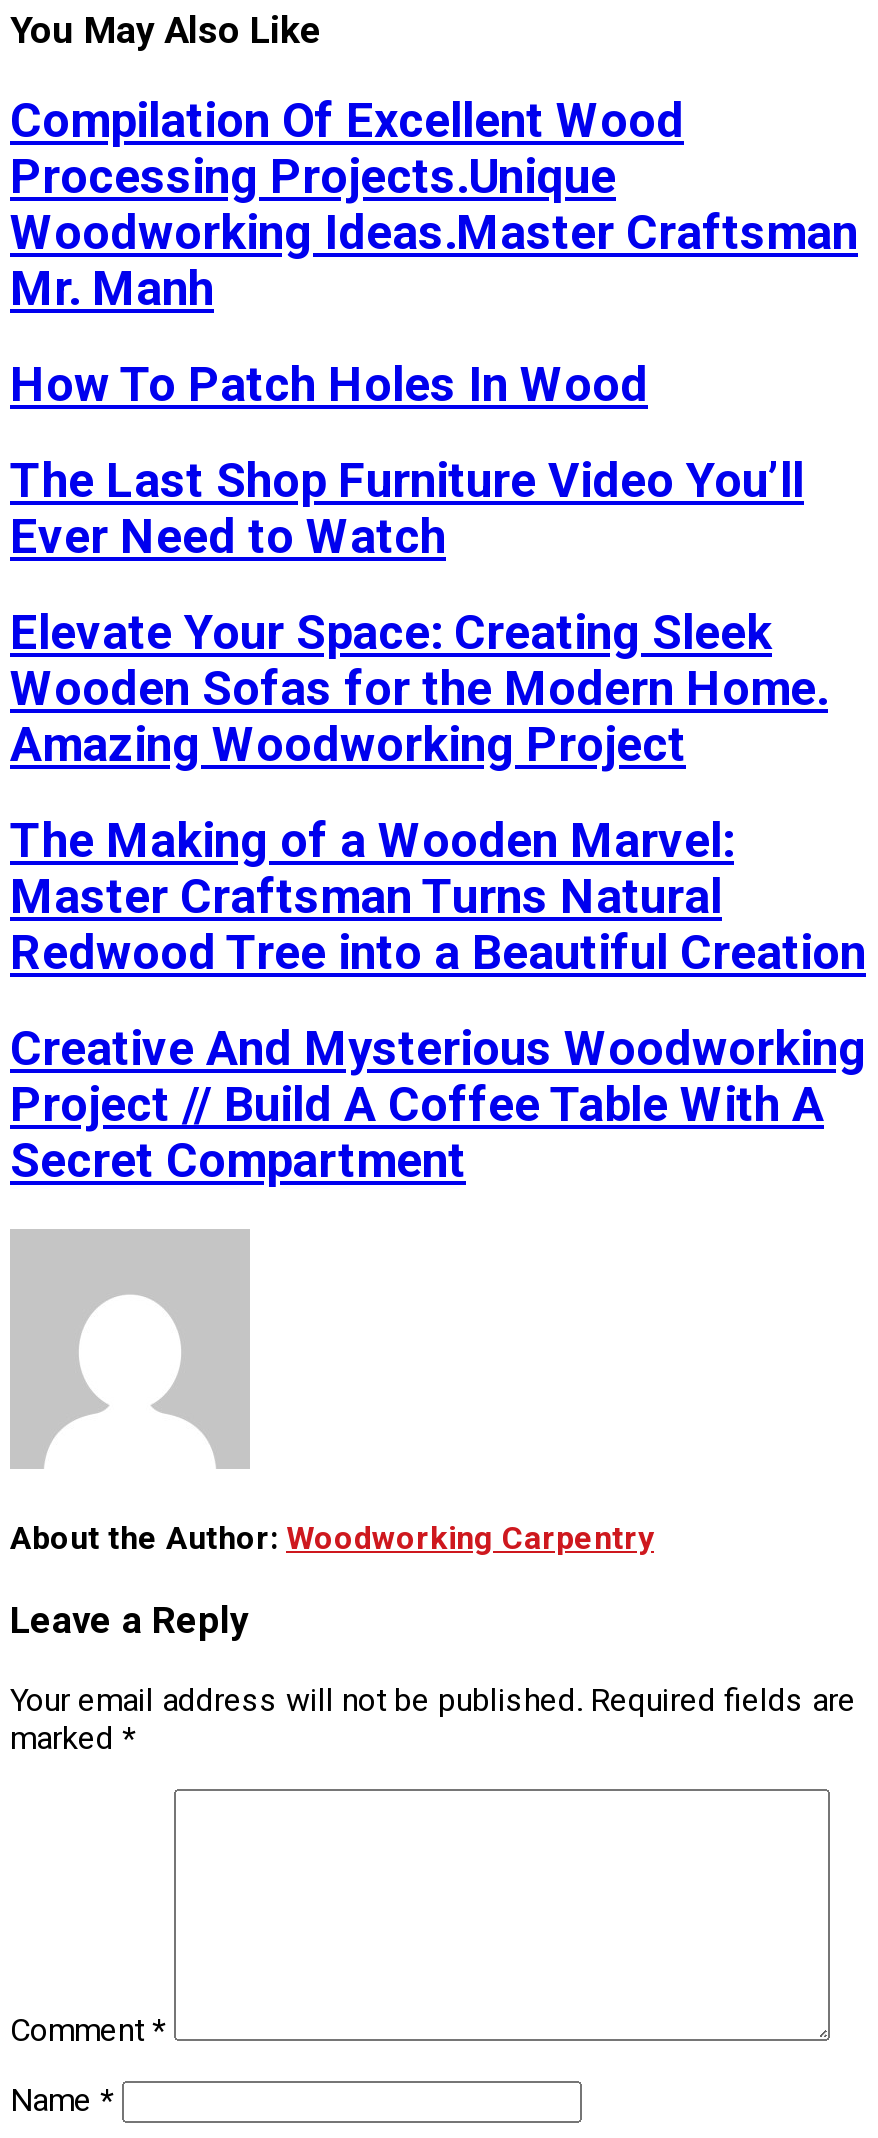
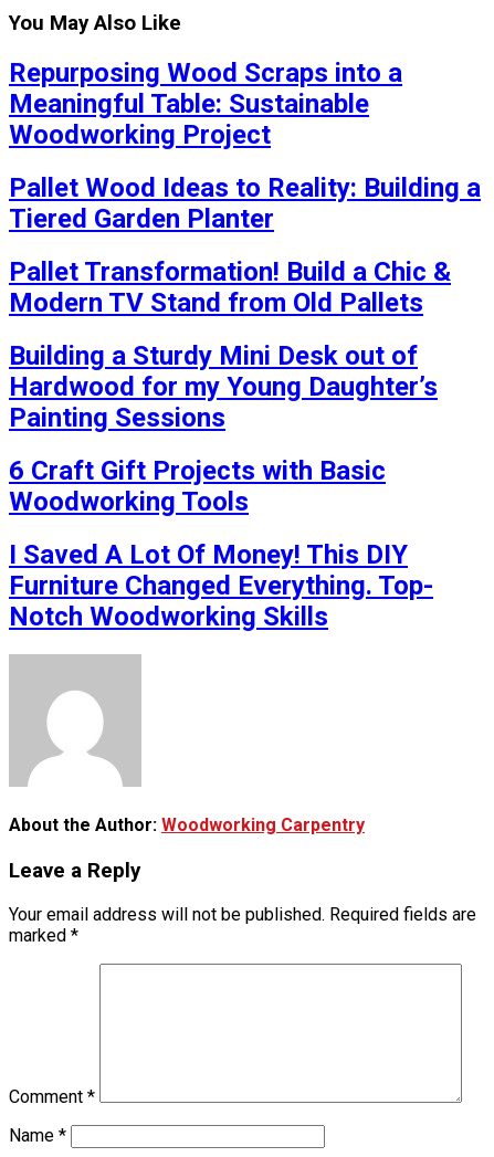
- Compilation Of Excellent Wood
- Processing Projects.Unique
- Woodworking Ideas.Master Craftsman
- Mr. Manh
+ Repurposing Wood Scraps into a
+ Meaningful Table: Sustainable
+ Woodworking Project

- How To Patch Holes In Wood
+ Pallet Wood Ideas to Reality: Building a
+ Tiered Garden Planter

- The Last Shop Furniture Video You’ll
- Ever Need to Watch
+ Pallet Transformation! Build a Chic &
+ Modern TV Stand from Old Pallets

- Elevate Your Space: Creating Sleek
- Wooden Sofas for the Modern Home.
- Amazing Woodworking Project
+ Building a Sturdy Mini Desk out of
+ Hardwood for my Young Daughter’s
+ Painting Sessions

- The Making of a Wooden Marvel:
- Master Craftsman Turns Natural
- Redwood Tree into a Beautiful Creation
+ 6 Craft Gift Projects with Basic
+ Woodworking Tools

- Creative And Mysterious Woodworking
- Project // Build A Coffee Table With A
- Secret Compartment
+ I Saved A Lot Of Money! This DIY
+ Furniture Changed Everything. Top-
+ Notch Woodworking Skills
